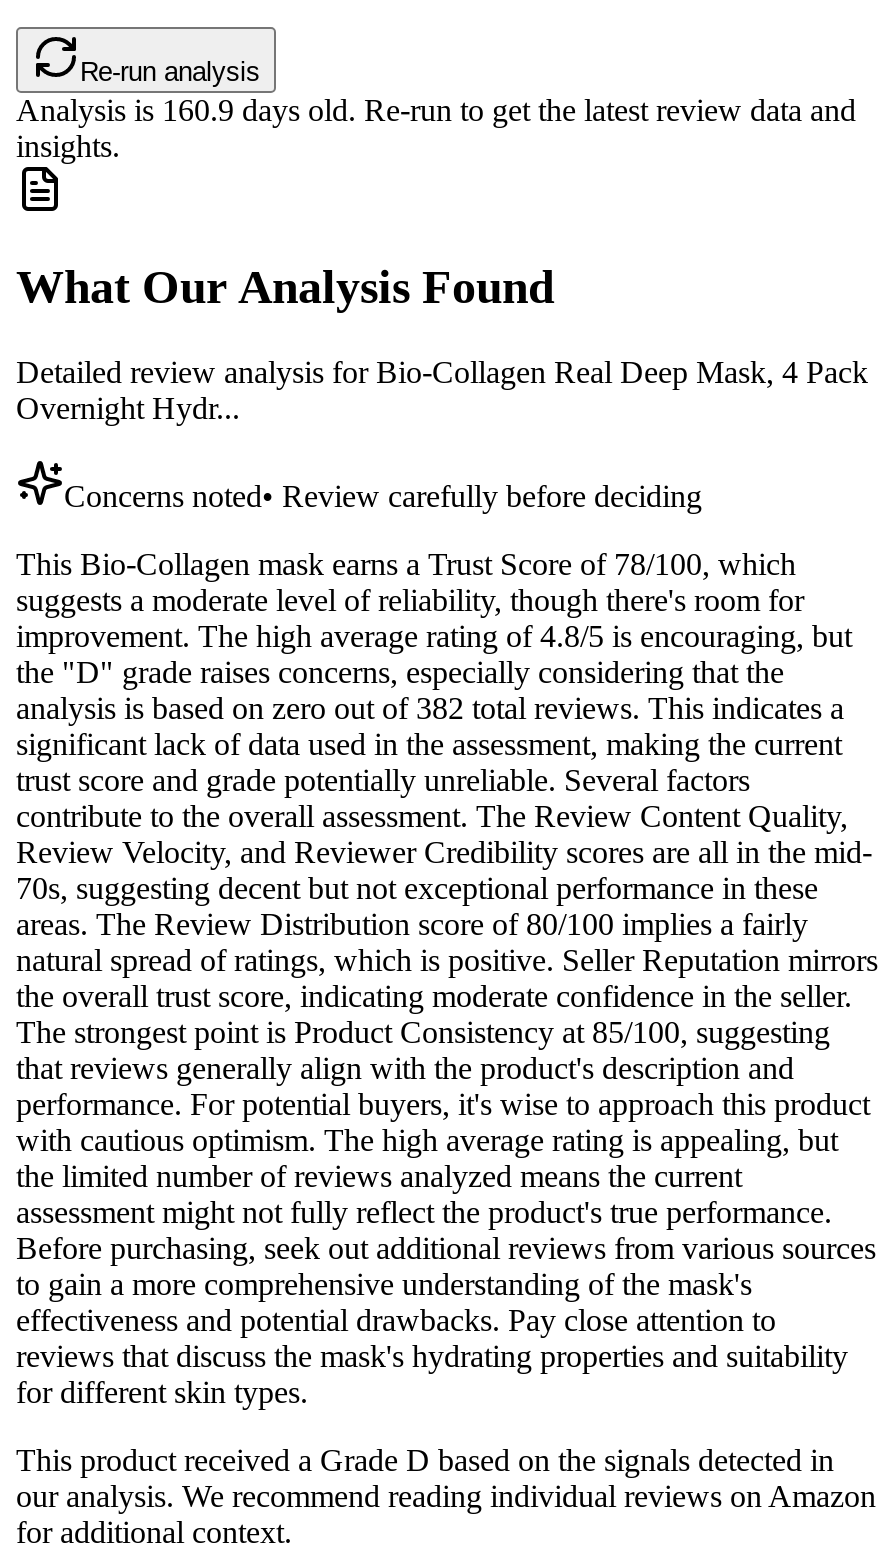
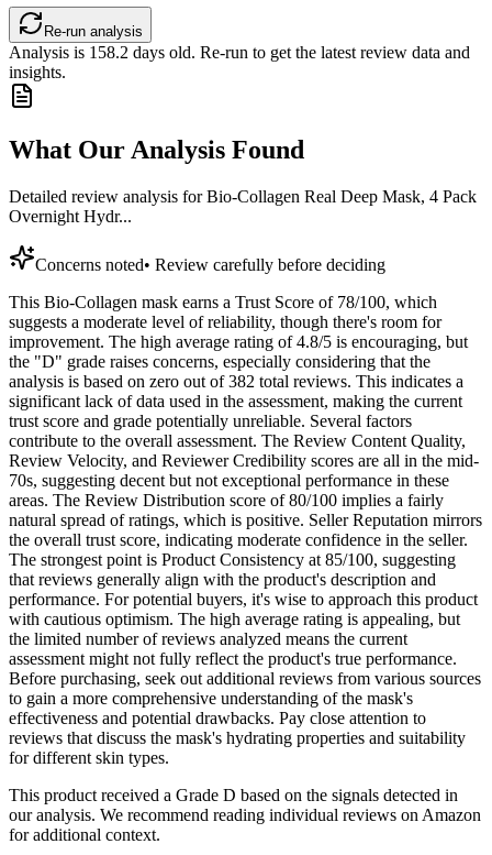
- Analysis is160.9days old. Re-run to get the latest review data and
+ Analysis is158.2days old. Re-run to get the latest review data and
